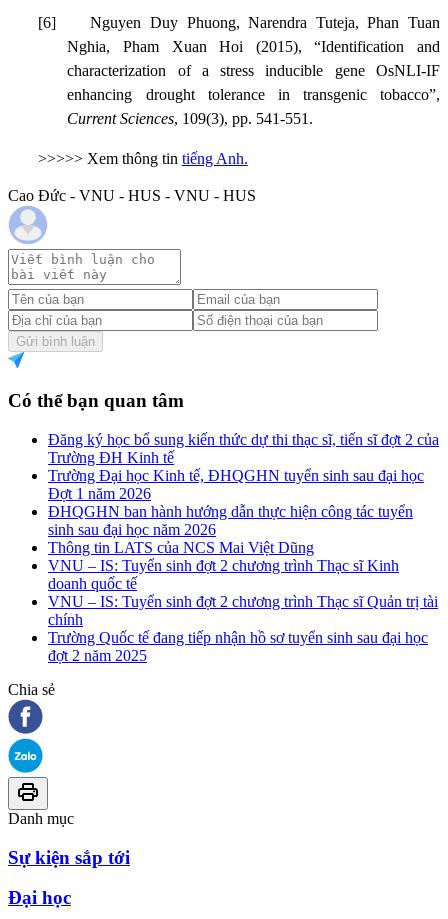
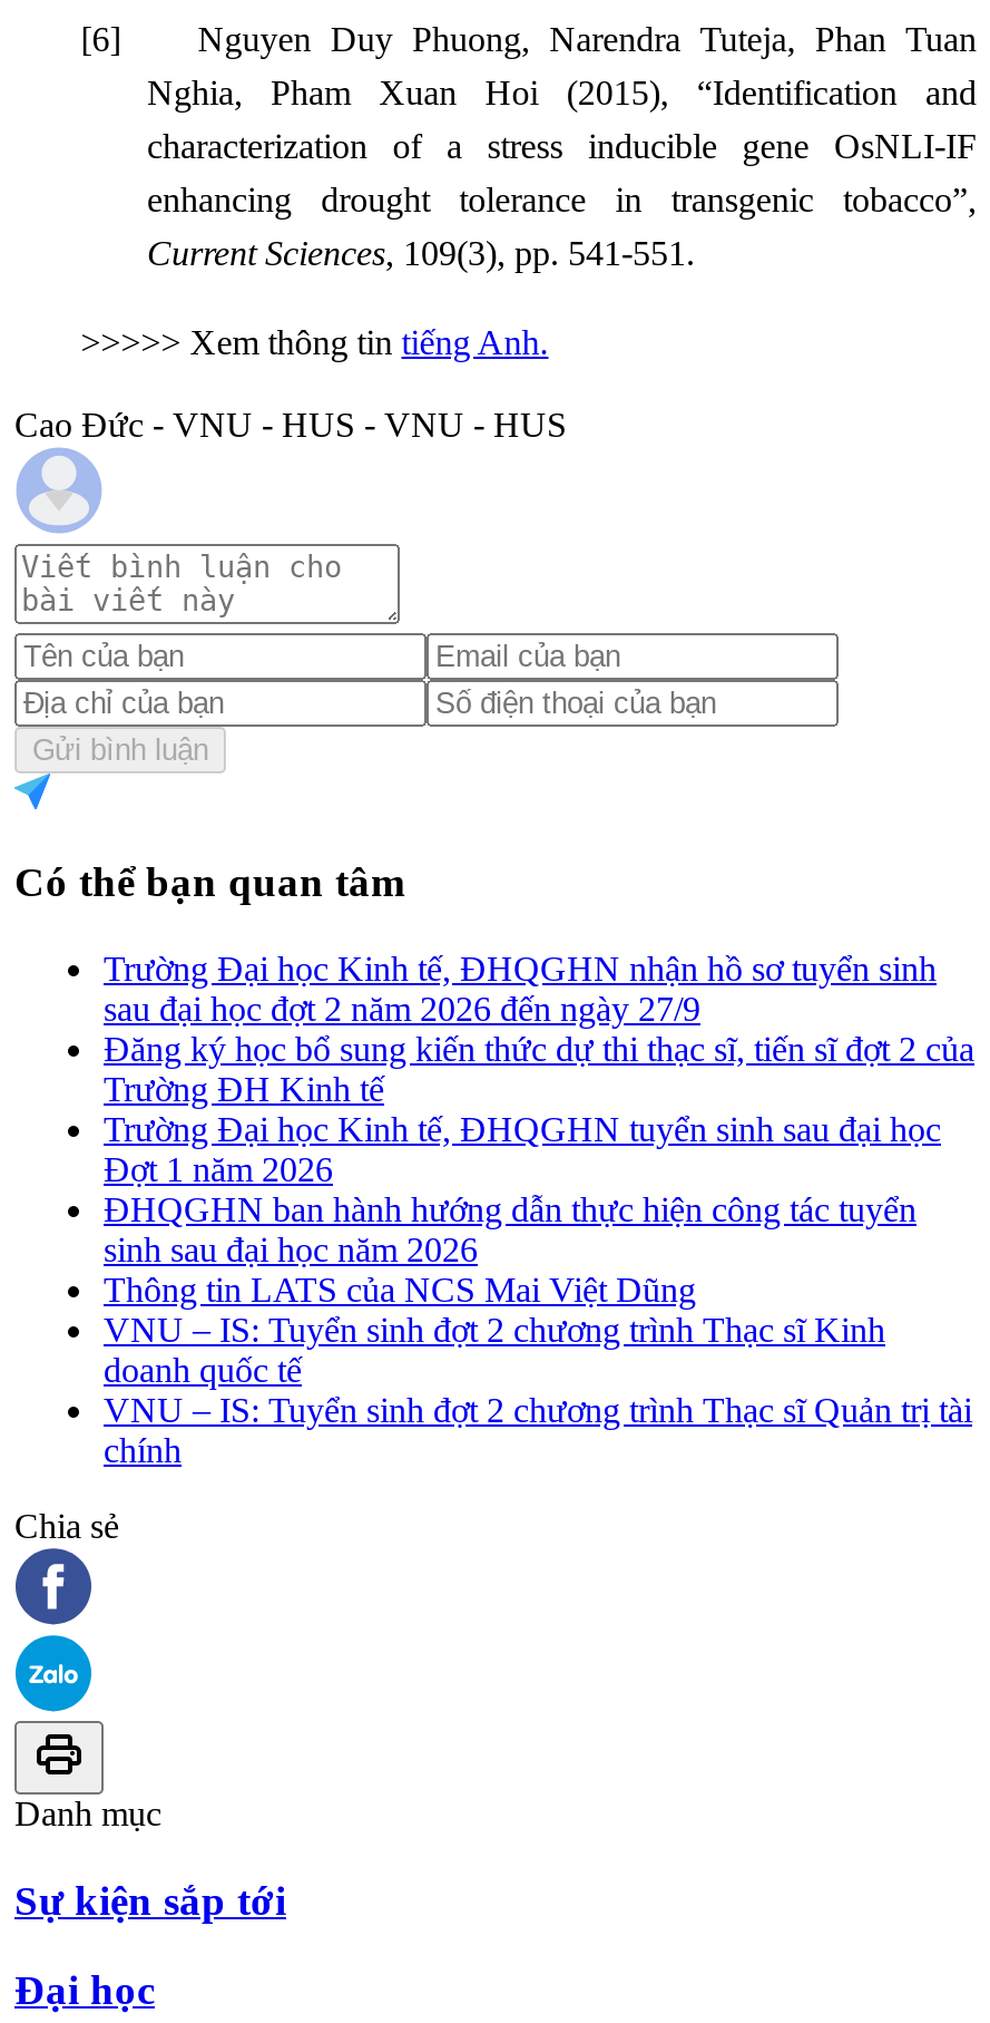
+ Trường Đại học Kinh tế, ĐHQGHN nhận hồ sơ tuyển sinh
+ sau đại học đợt 2 năm 2026 đến ngày 27/9

moved down: Đăng ký học bổ sung kiến thức dự thi thạc sĩ, tiến sĩ đợt 2 của | Trường ĐH Kinh tế | Trường Đại học Kinh tế, ĐHQGHN tuyển sinh sau đại học | ... | VNU – IS: Tuyển sinh đợt 2 chương trình Thạc sĩ Quản trị tài | chính

- Trường Quốc tế đang tiếp nhận hồ sơ tuyển sinh sau đại học
- đợt 2 năm 2025
